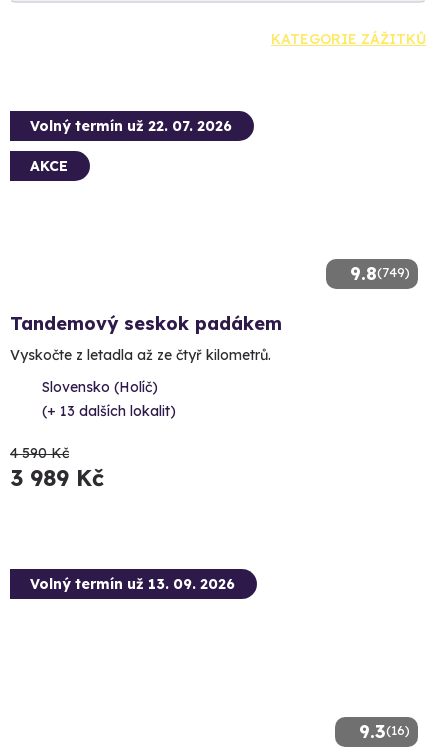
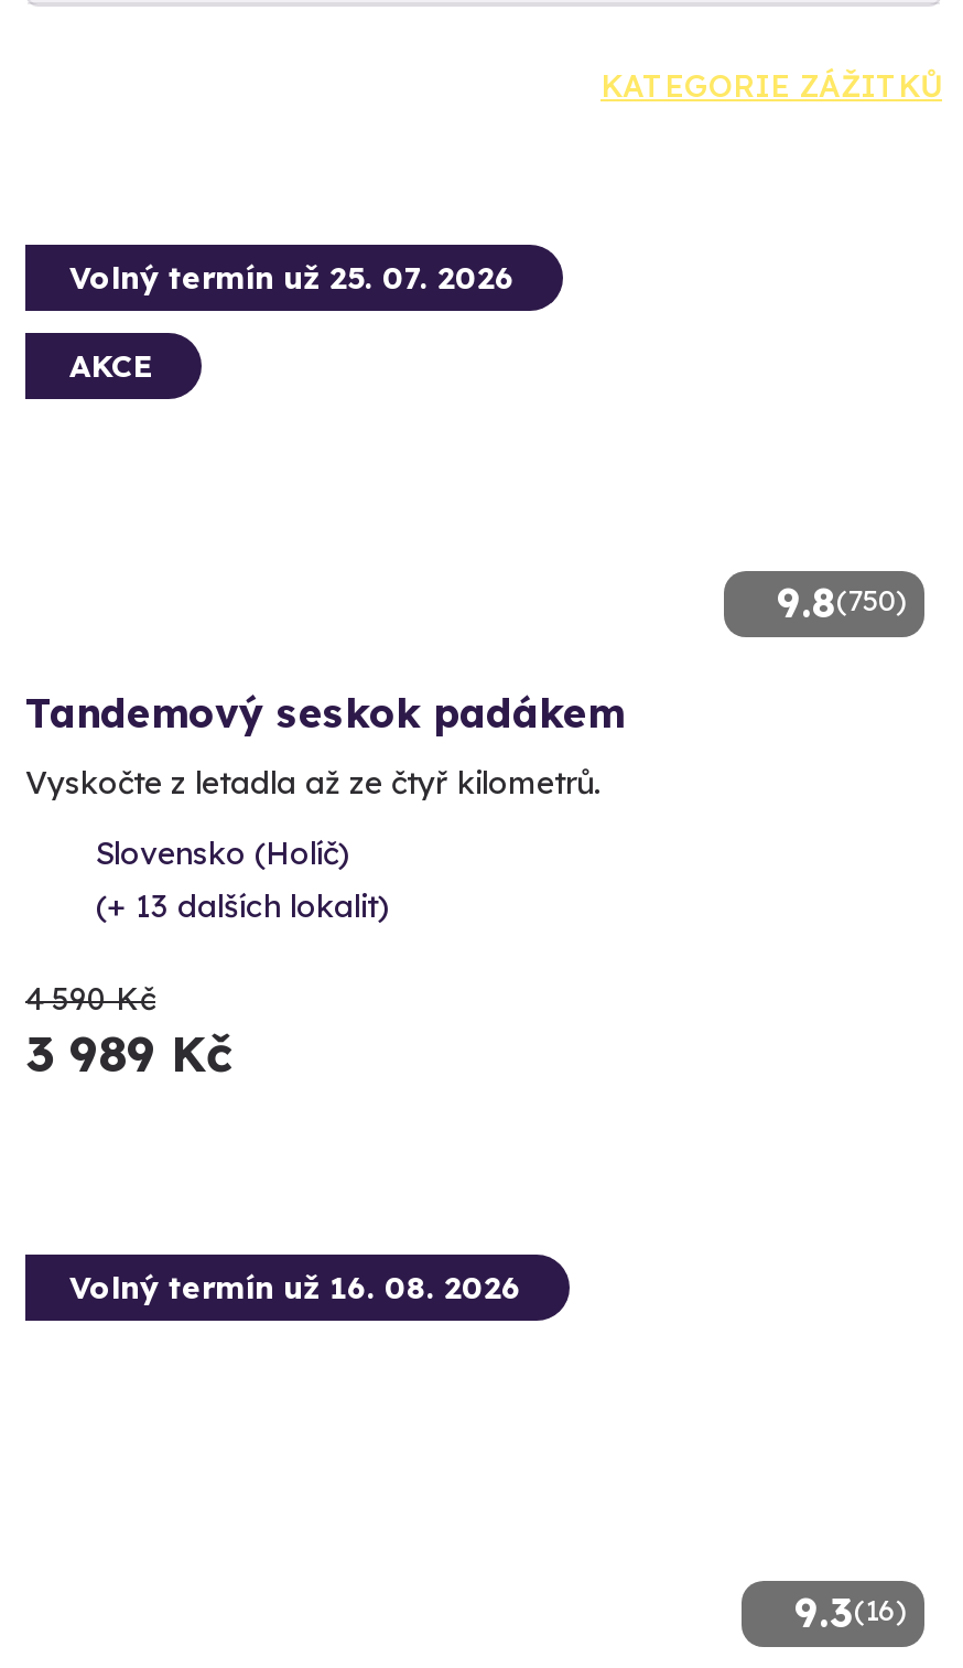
- Volný termín už 22. 07. 2026
+ Volný termín už 25. 07. 2026

- 9.8(749)
+ 9.8(750)

- Volný termín už 13. 09. 2026
+ Volný termín už 16. 08. 2026
